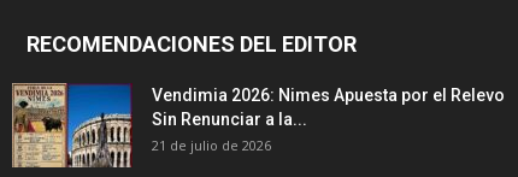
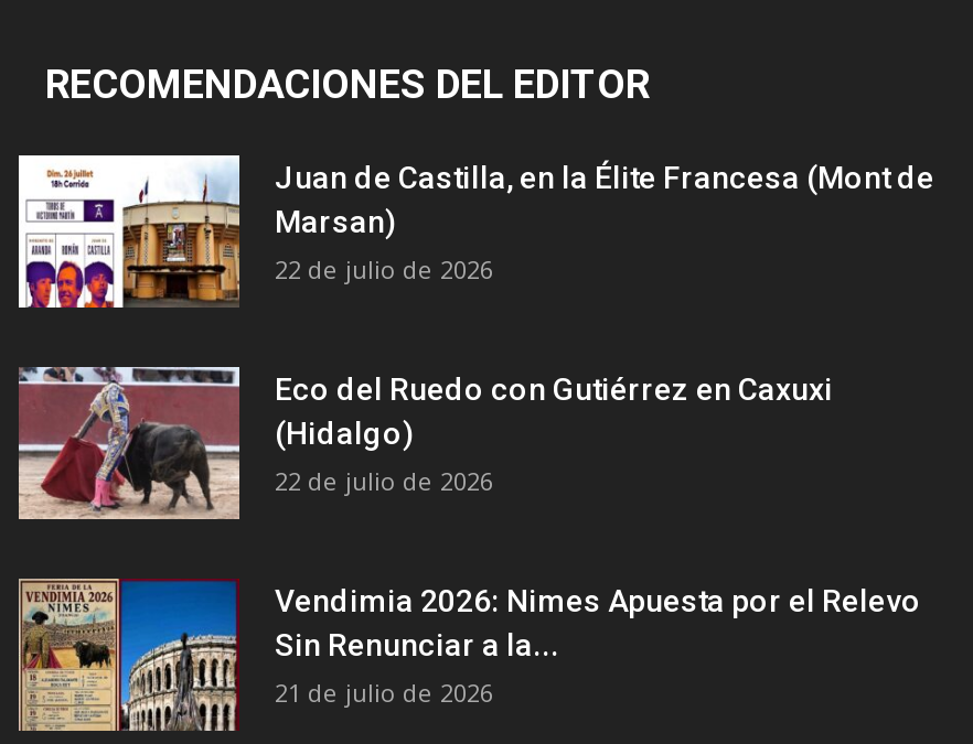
+ [image]
+ Juan de Castilla, en la Élite Francesa (Mont de
+ Marsan)
+ 22 de julio de 2026
+ Eco del Ruedo con Gutiérrez en Caxuxi
+ (Hidalgo)
+ 22 de julio de 2026

+ [image]
